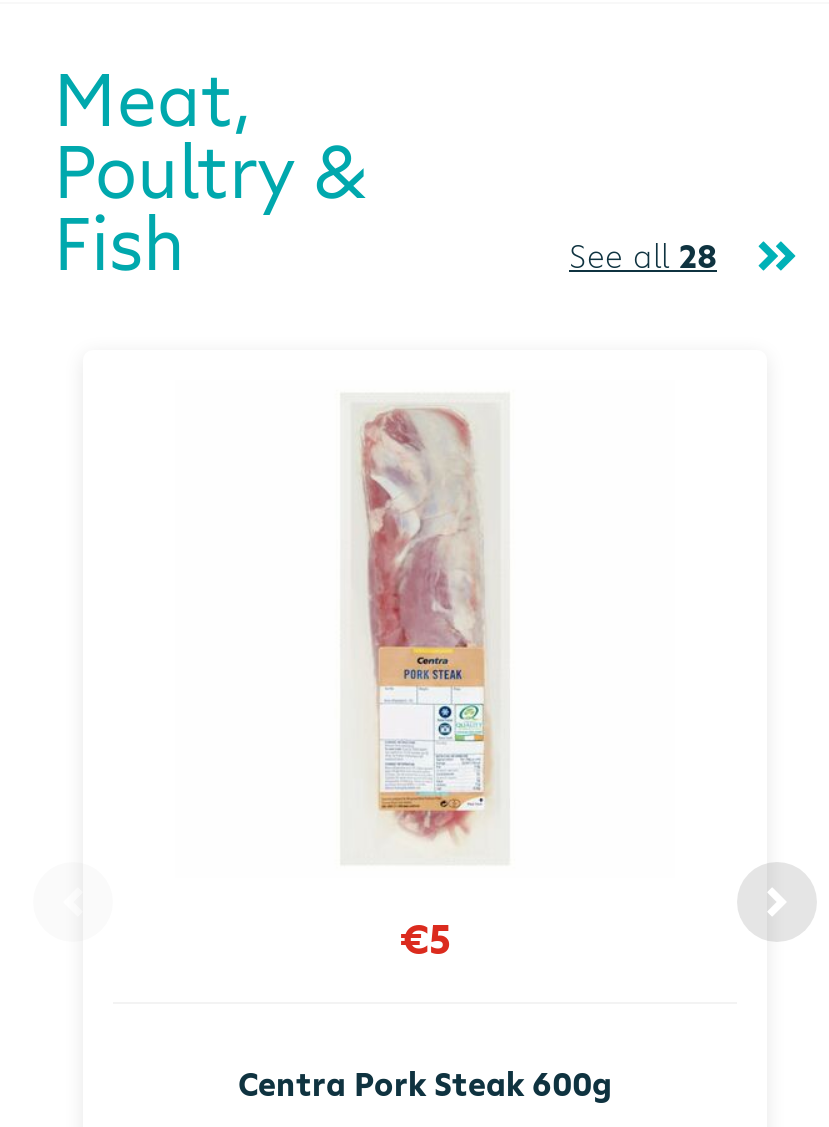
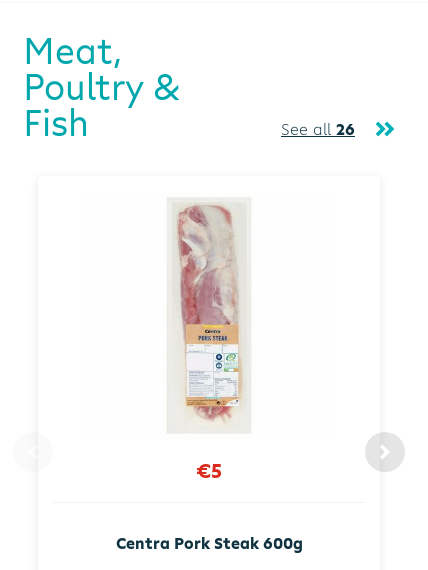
- See all 28
+ See all 26
